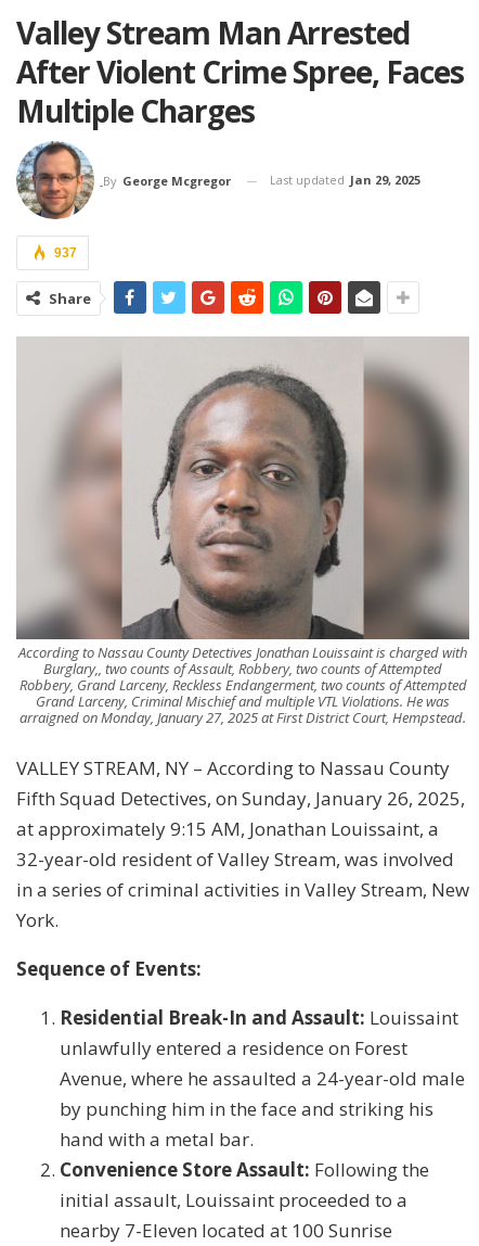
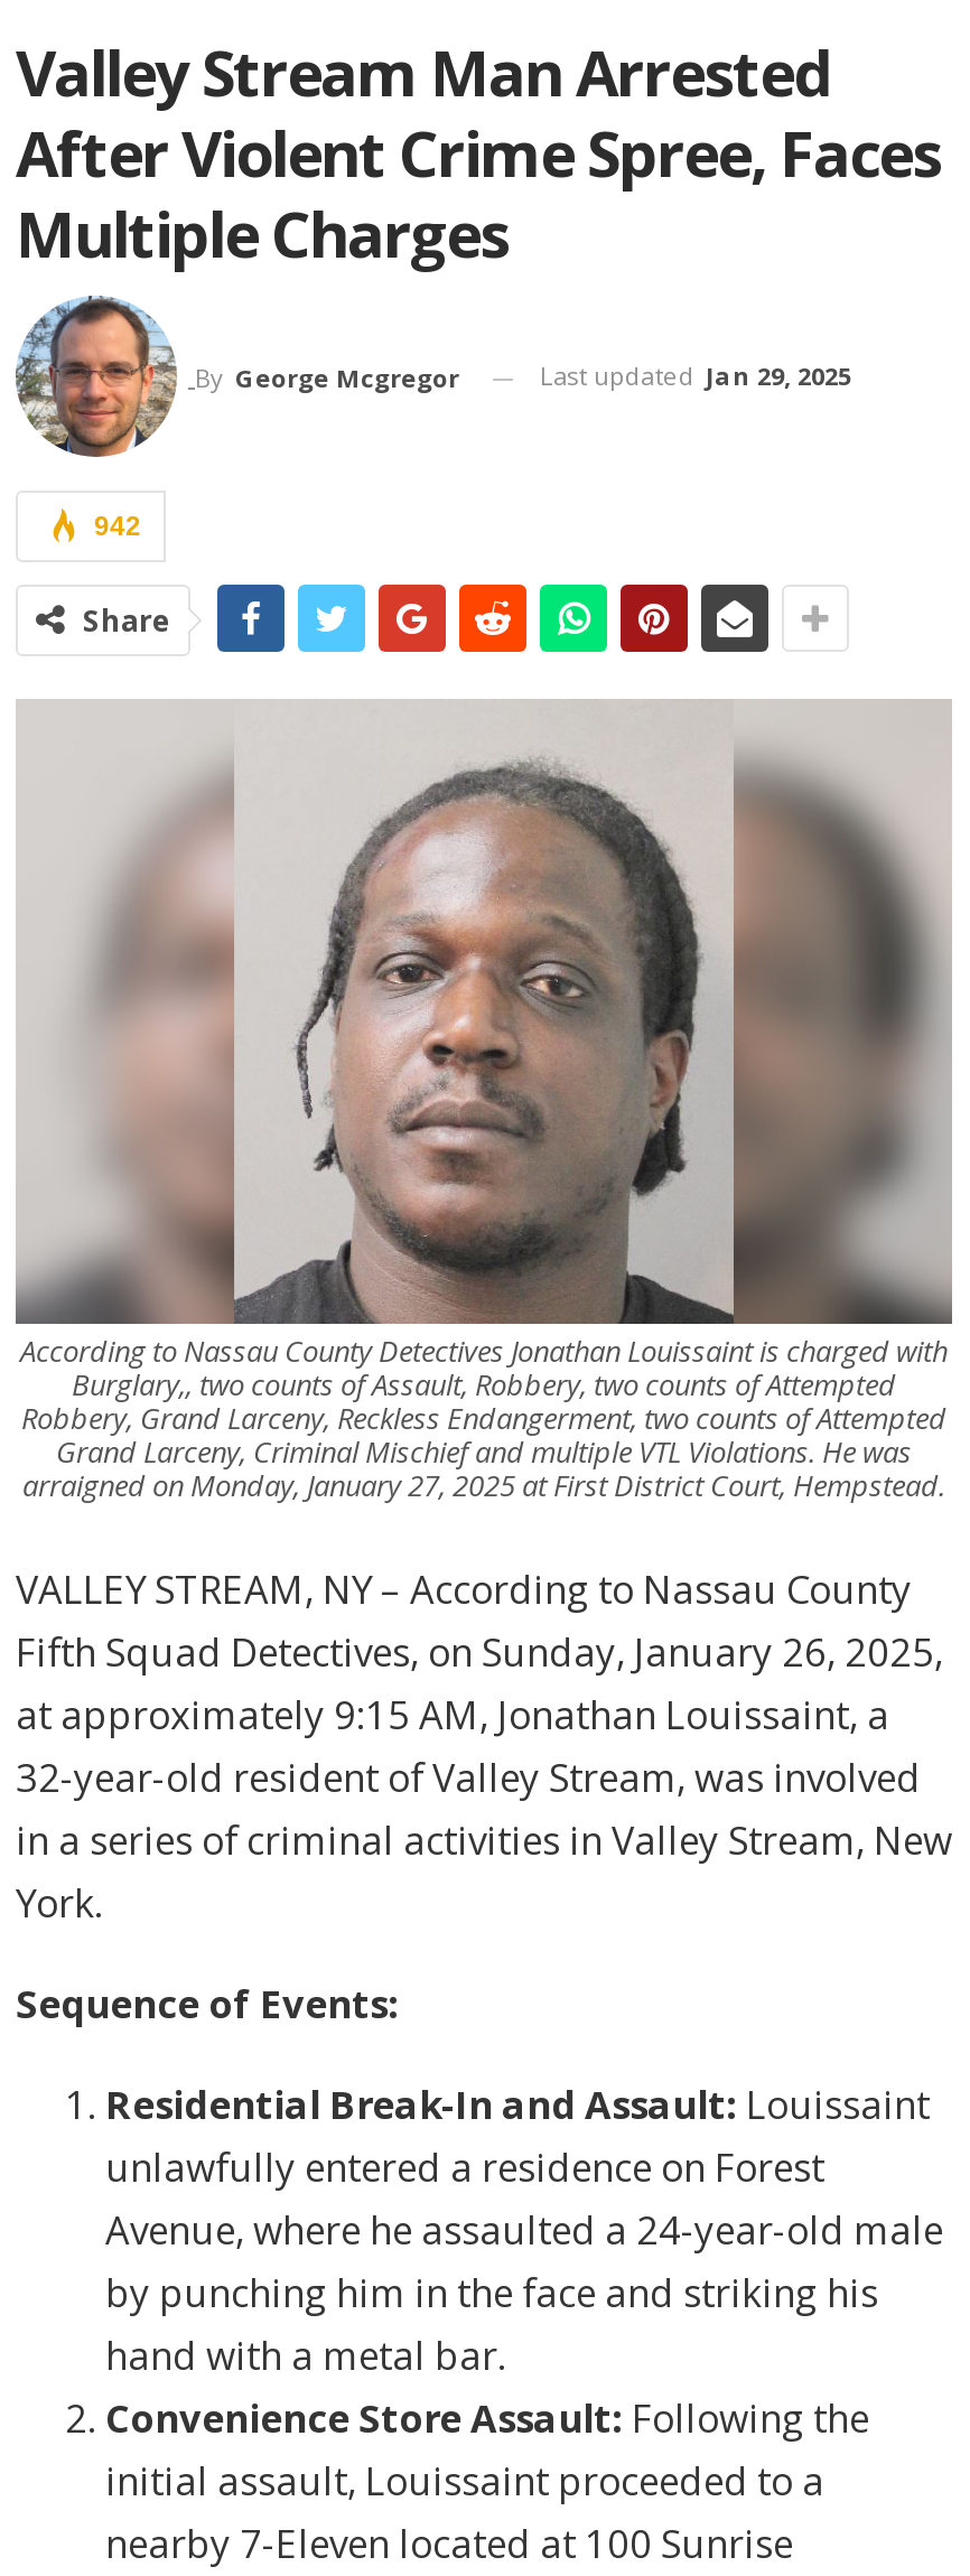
- 937
+ 942
